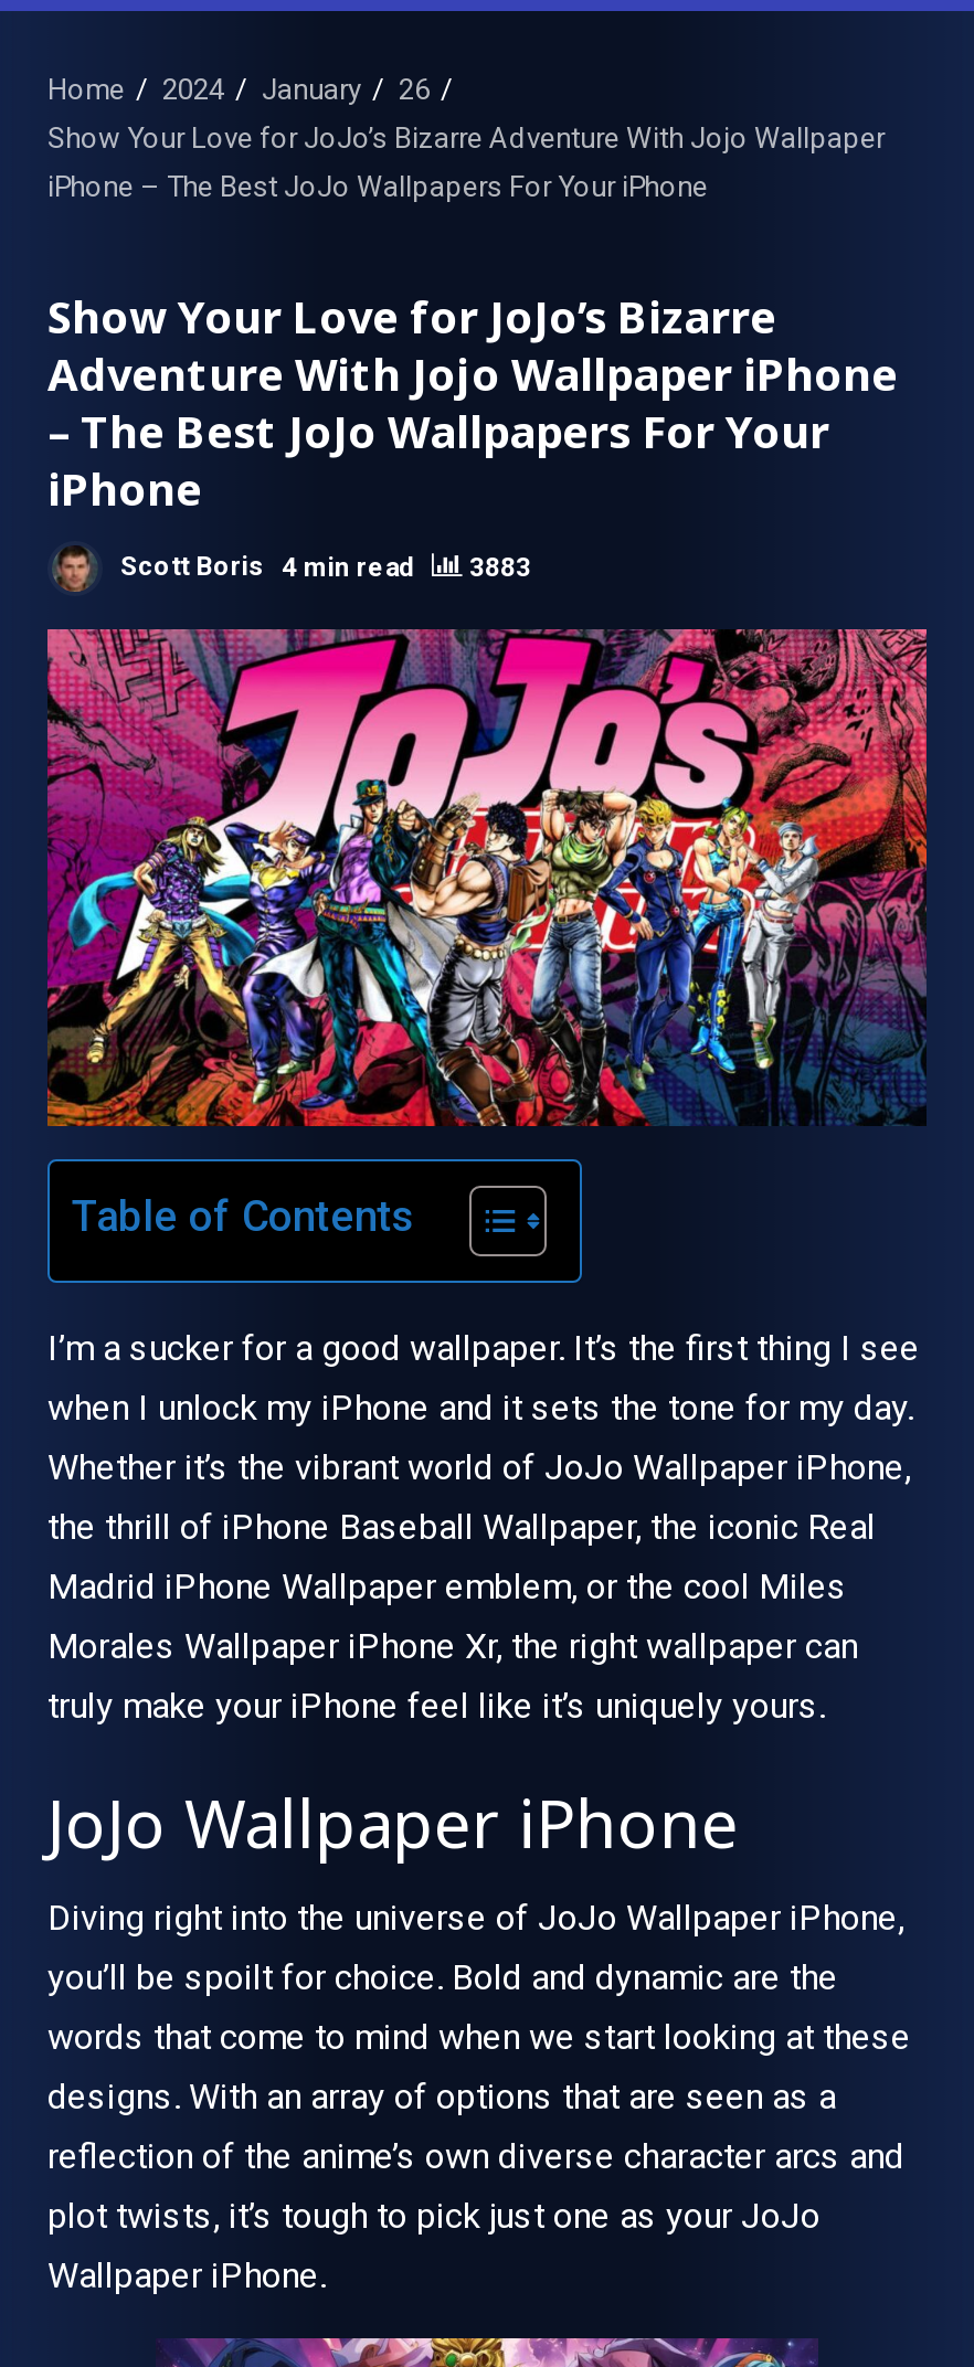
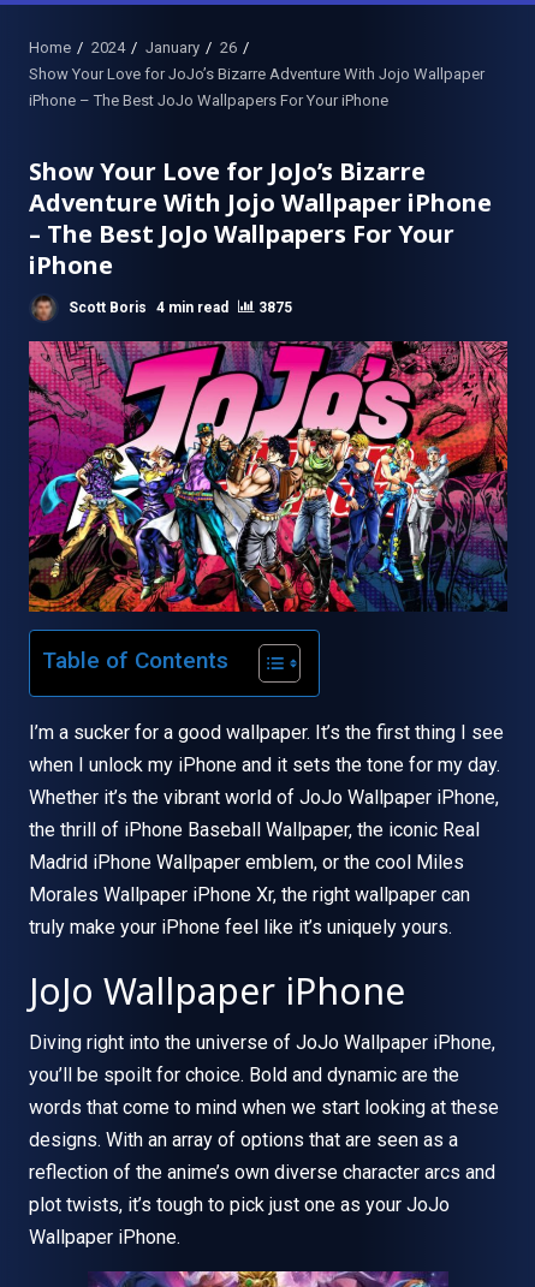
- Scott Boris 4 min read 3883
+ Scott Boris 4 min read 3875
